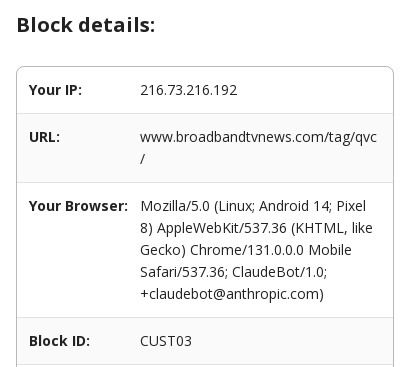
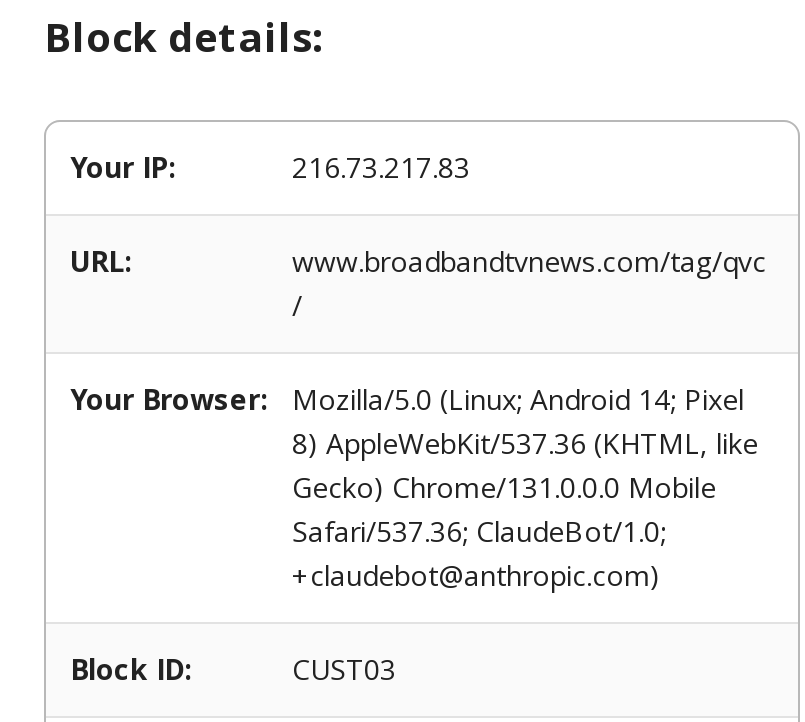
- 216.73.216.192
+ 216.73.217.83
